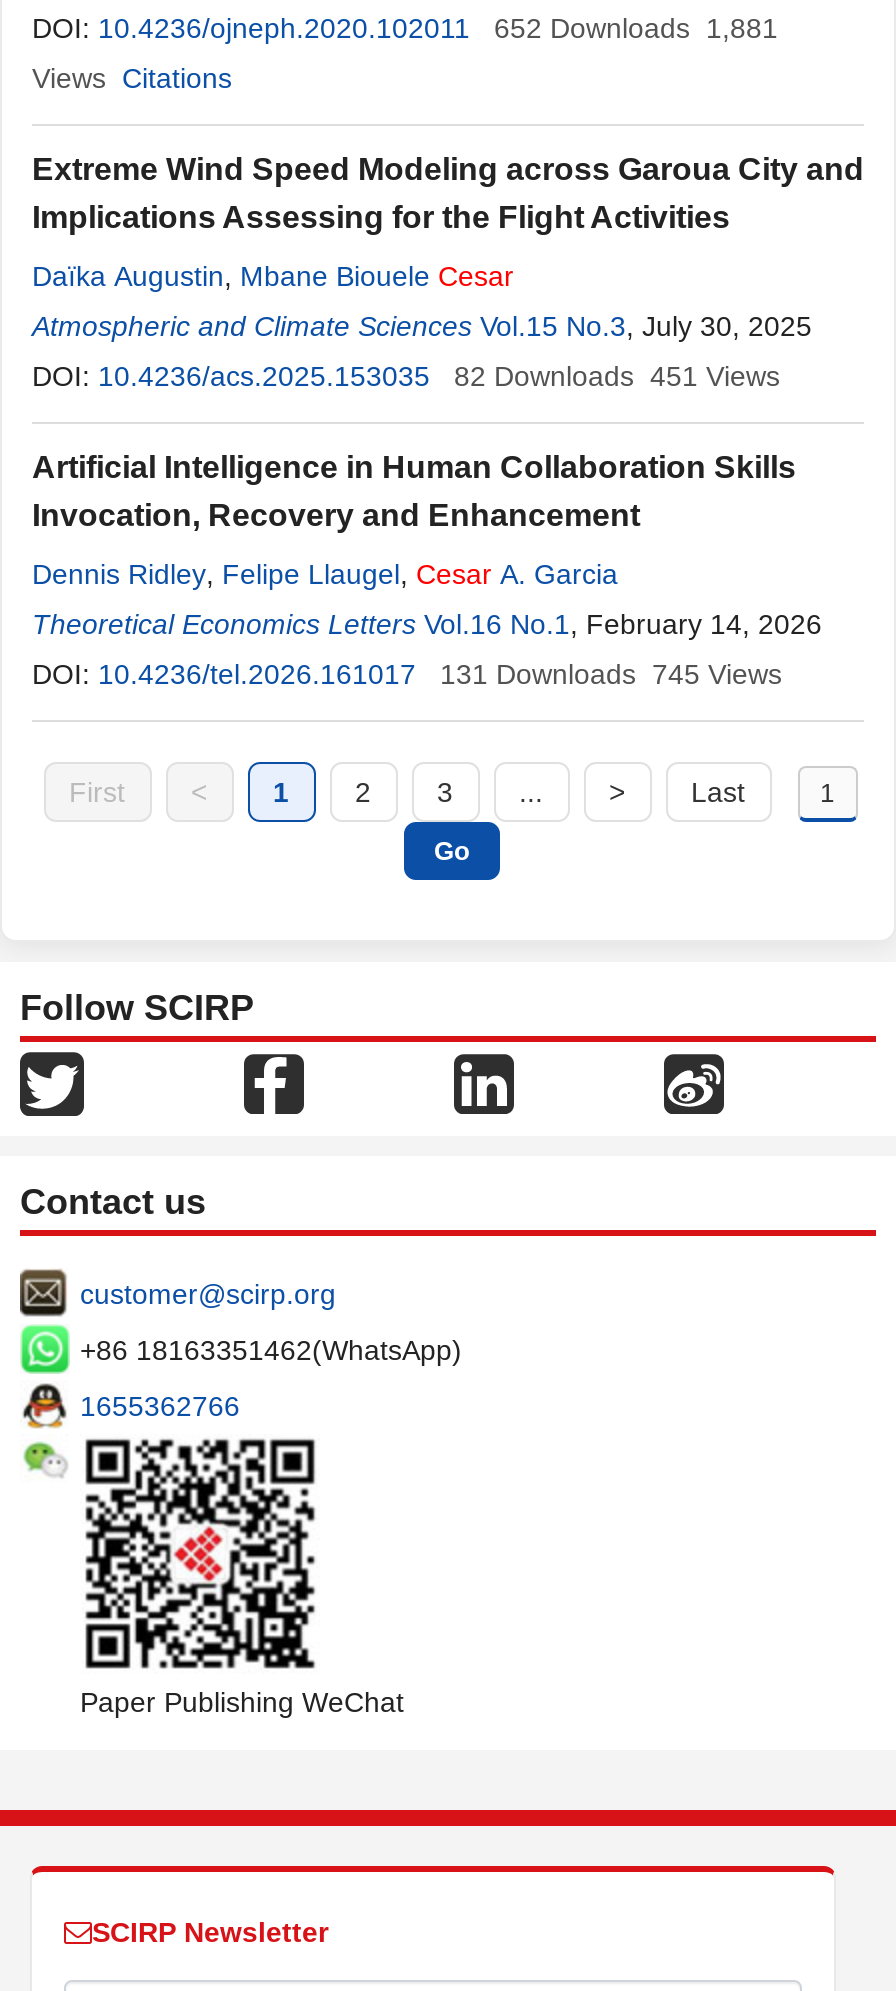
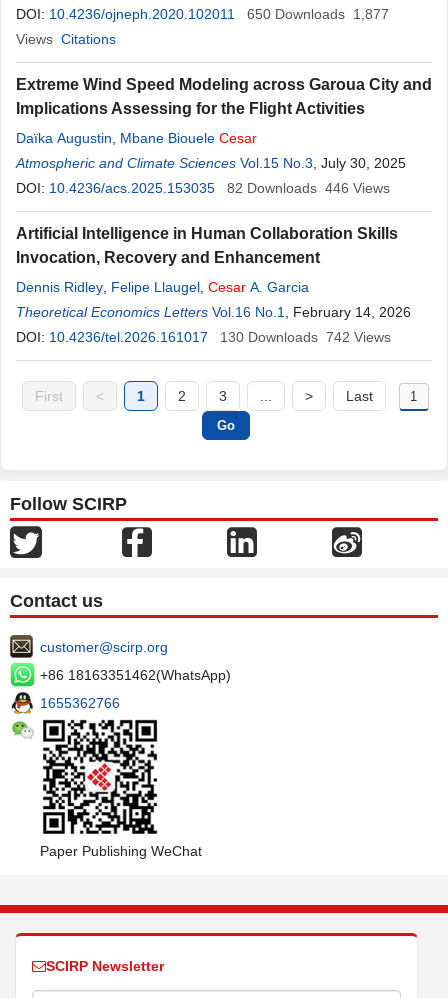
- DOI: 10.4236/ojneph.2020.102011 652 Downloads 1,881
+ DOI: 10.4236/ojneph.2020.102011 650 Downloads 1,877

- 82 Downloads 451 Views
+ 82 Downloads 446 Views

- 131 Downloads 745 Views
+ 130 Downloads 742 Views
